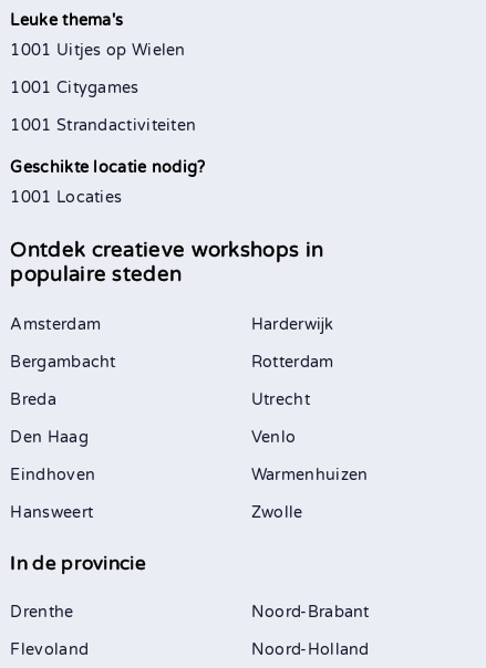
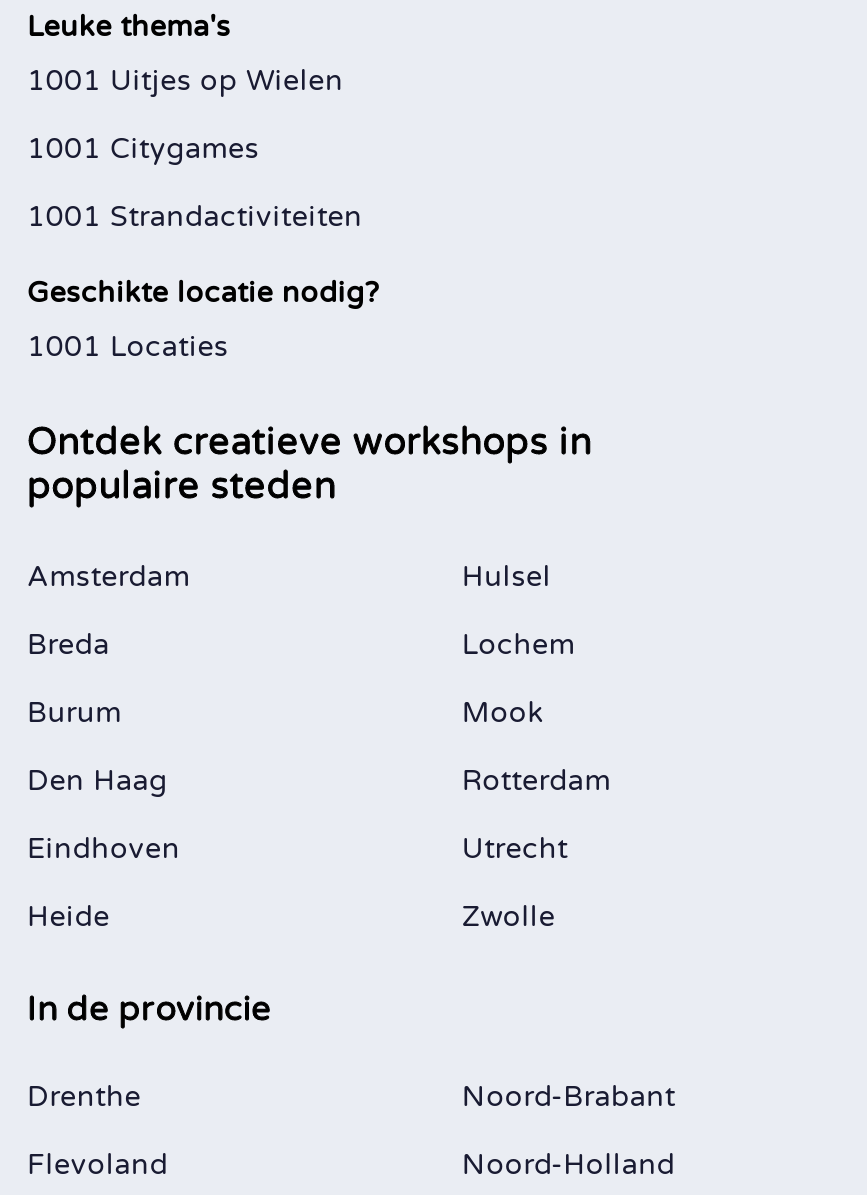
- Harderwijk
+ Hulsel
+ Lochem
+ Mook

- Bergambacht

moved down: Rotterdam | Utrecht

moved up: Breda

+ Burum

- Venlo
- Warmenhuizen

- Hansweert
+ Heide
